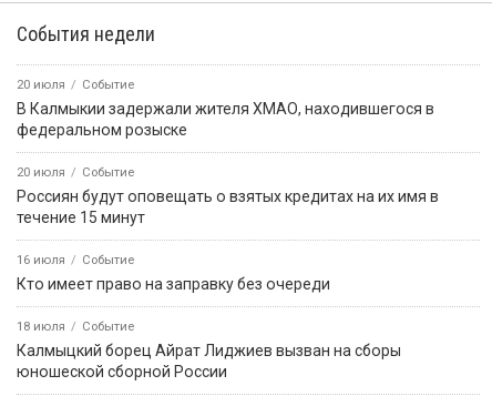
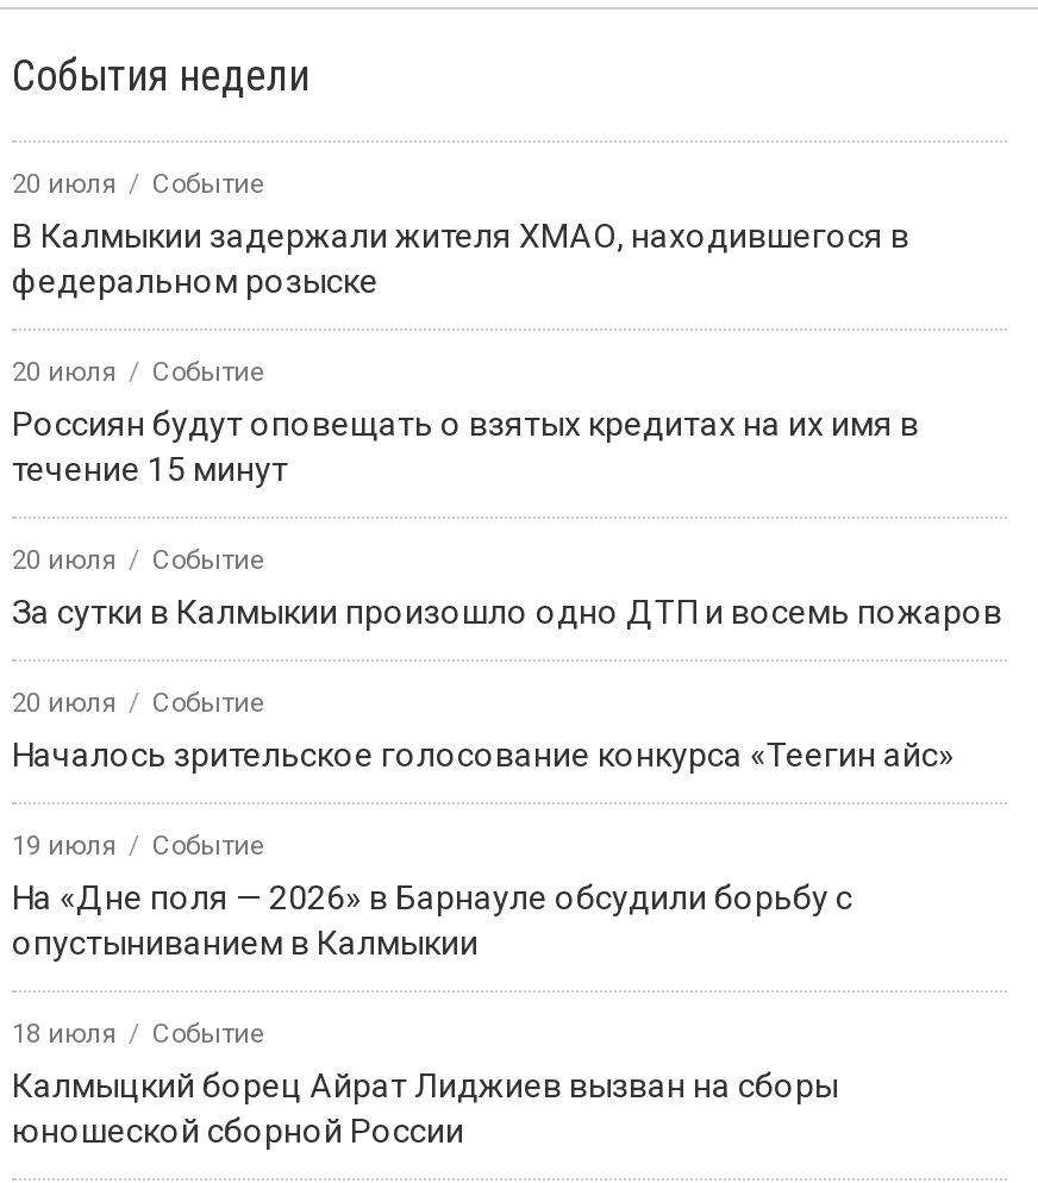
- 16 июля Событие
+ 20 июля Событие

- Кто имеет право на заправку без очереди
+ За сутки в Калмыкии произошло одно ДТП и восемь пожаров
+ 20 июля
+ Событие
+ Началось зрительское голосование конкурса «Теегин айс»
+ 19 июля
+ Событие
+ На «Дне поля — 2026» в Барнауле обсудили борьбу с
+ опустыниванием в Калмыкии
